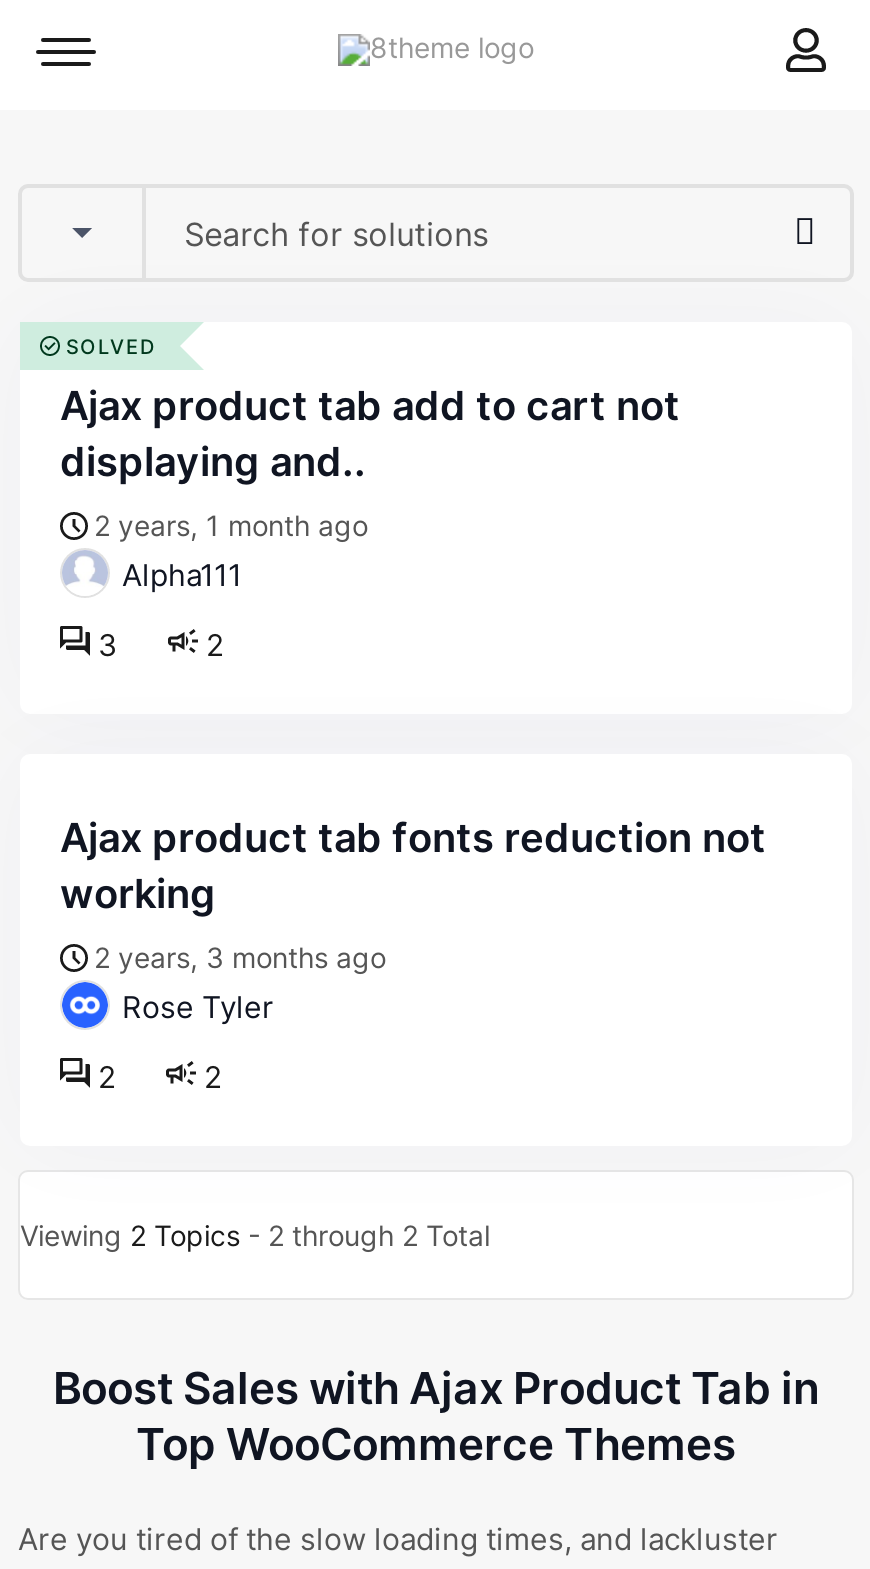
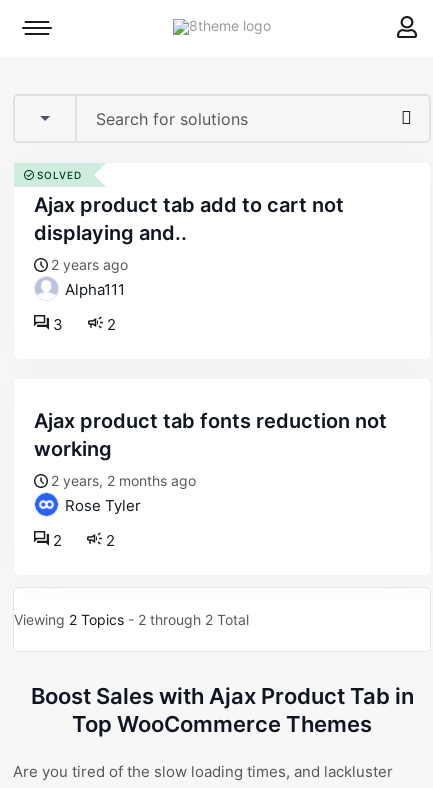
- 2 years, 1 month ago
+ 2 years ago

- 2 years, 3 months ago
+ 2 years, 2 months ago
